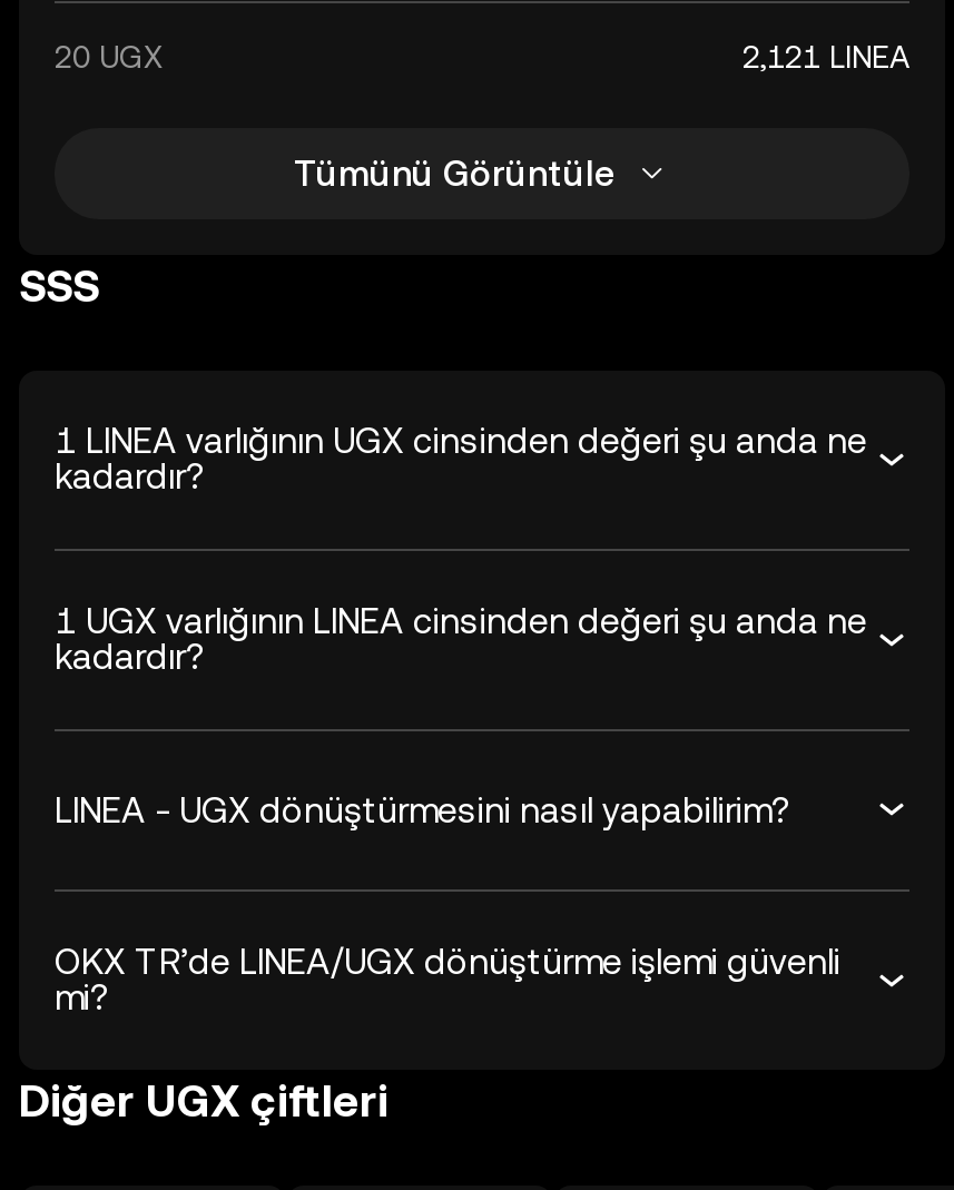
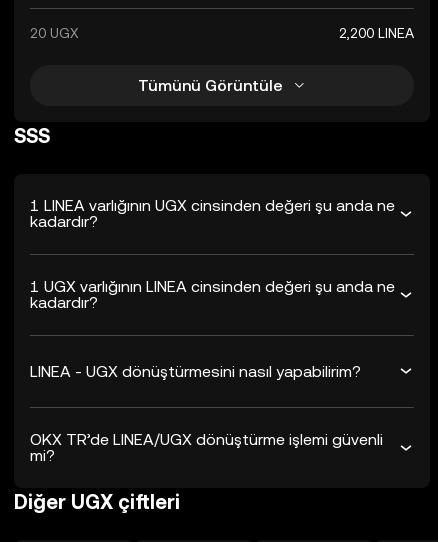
- 2,121 LINEA
+ 2,200 LINEA
